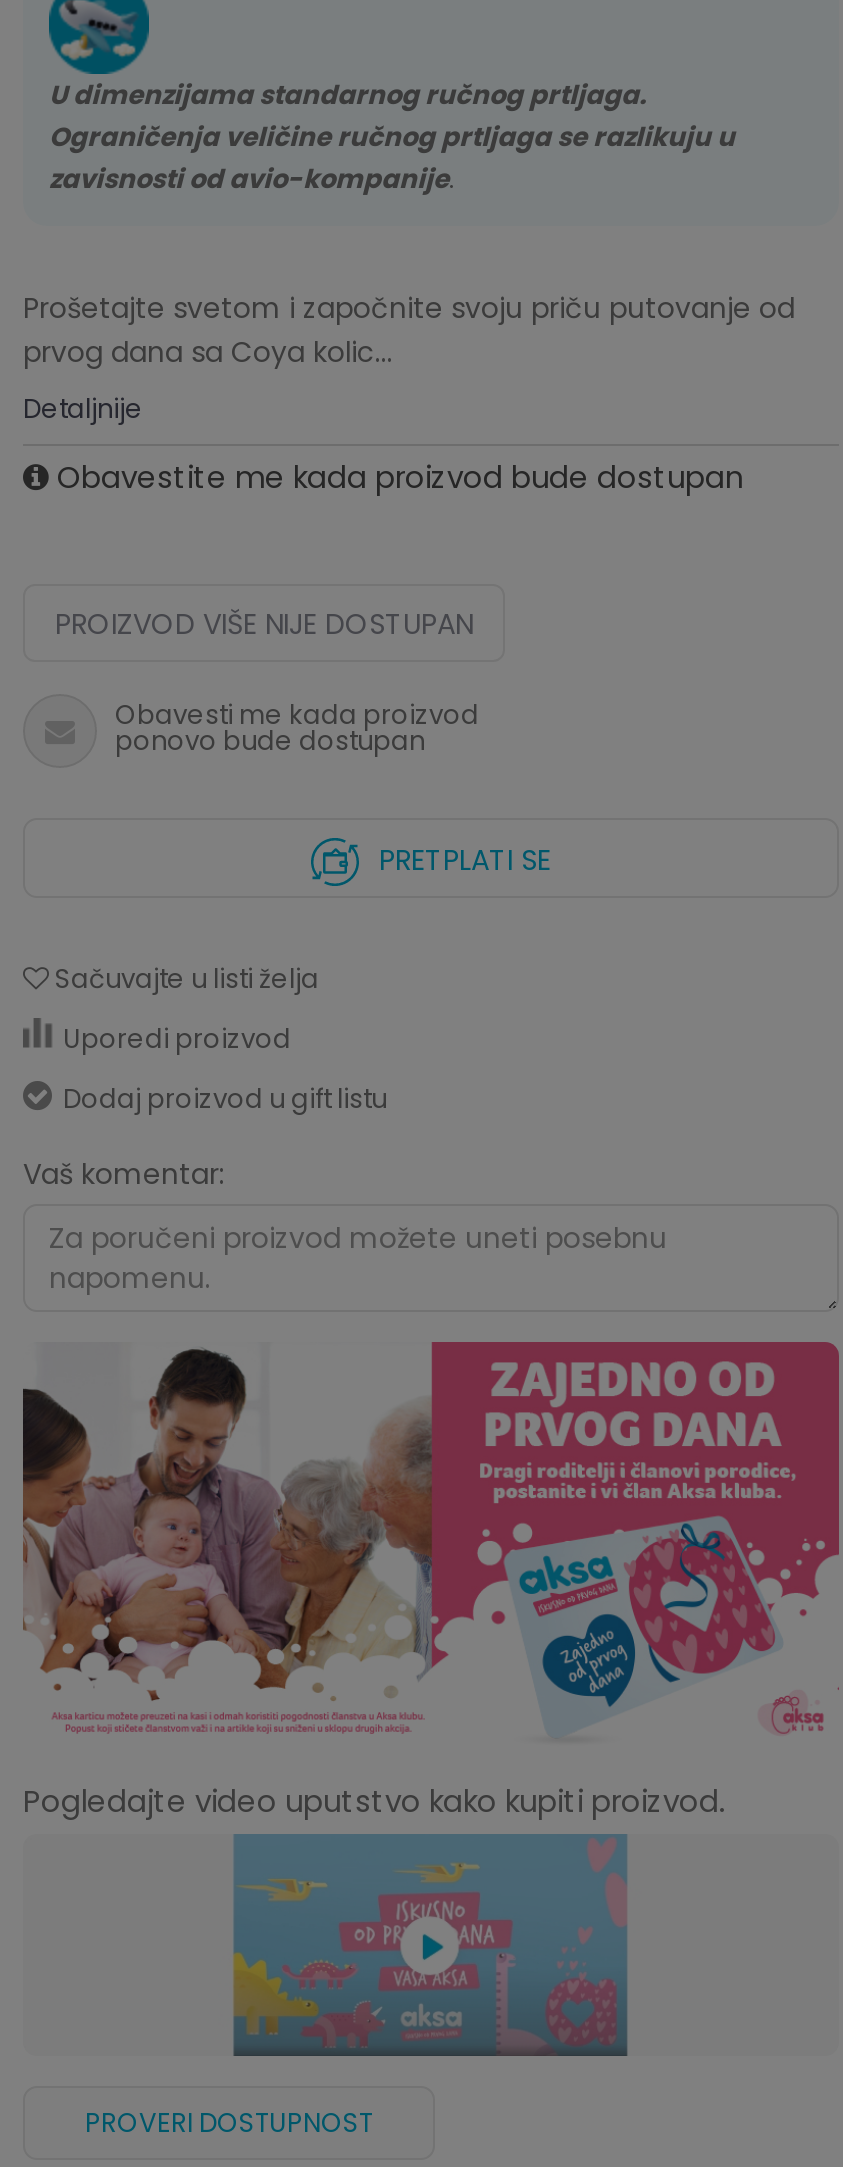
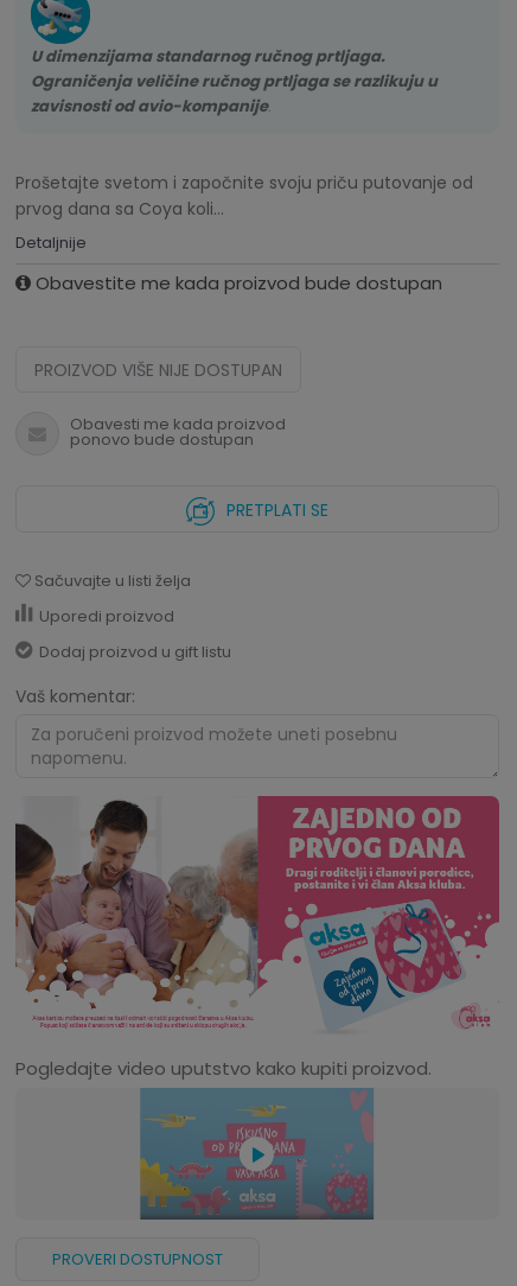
- prvog dana sa Coya kolic...
+ prvog dana sa Coya koli...
